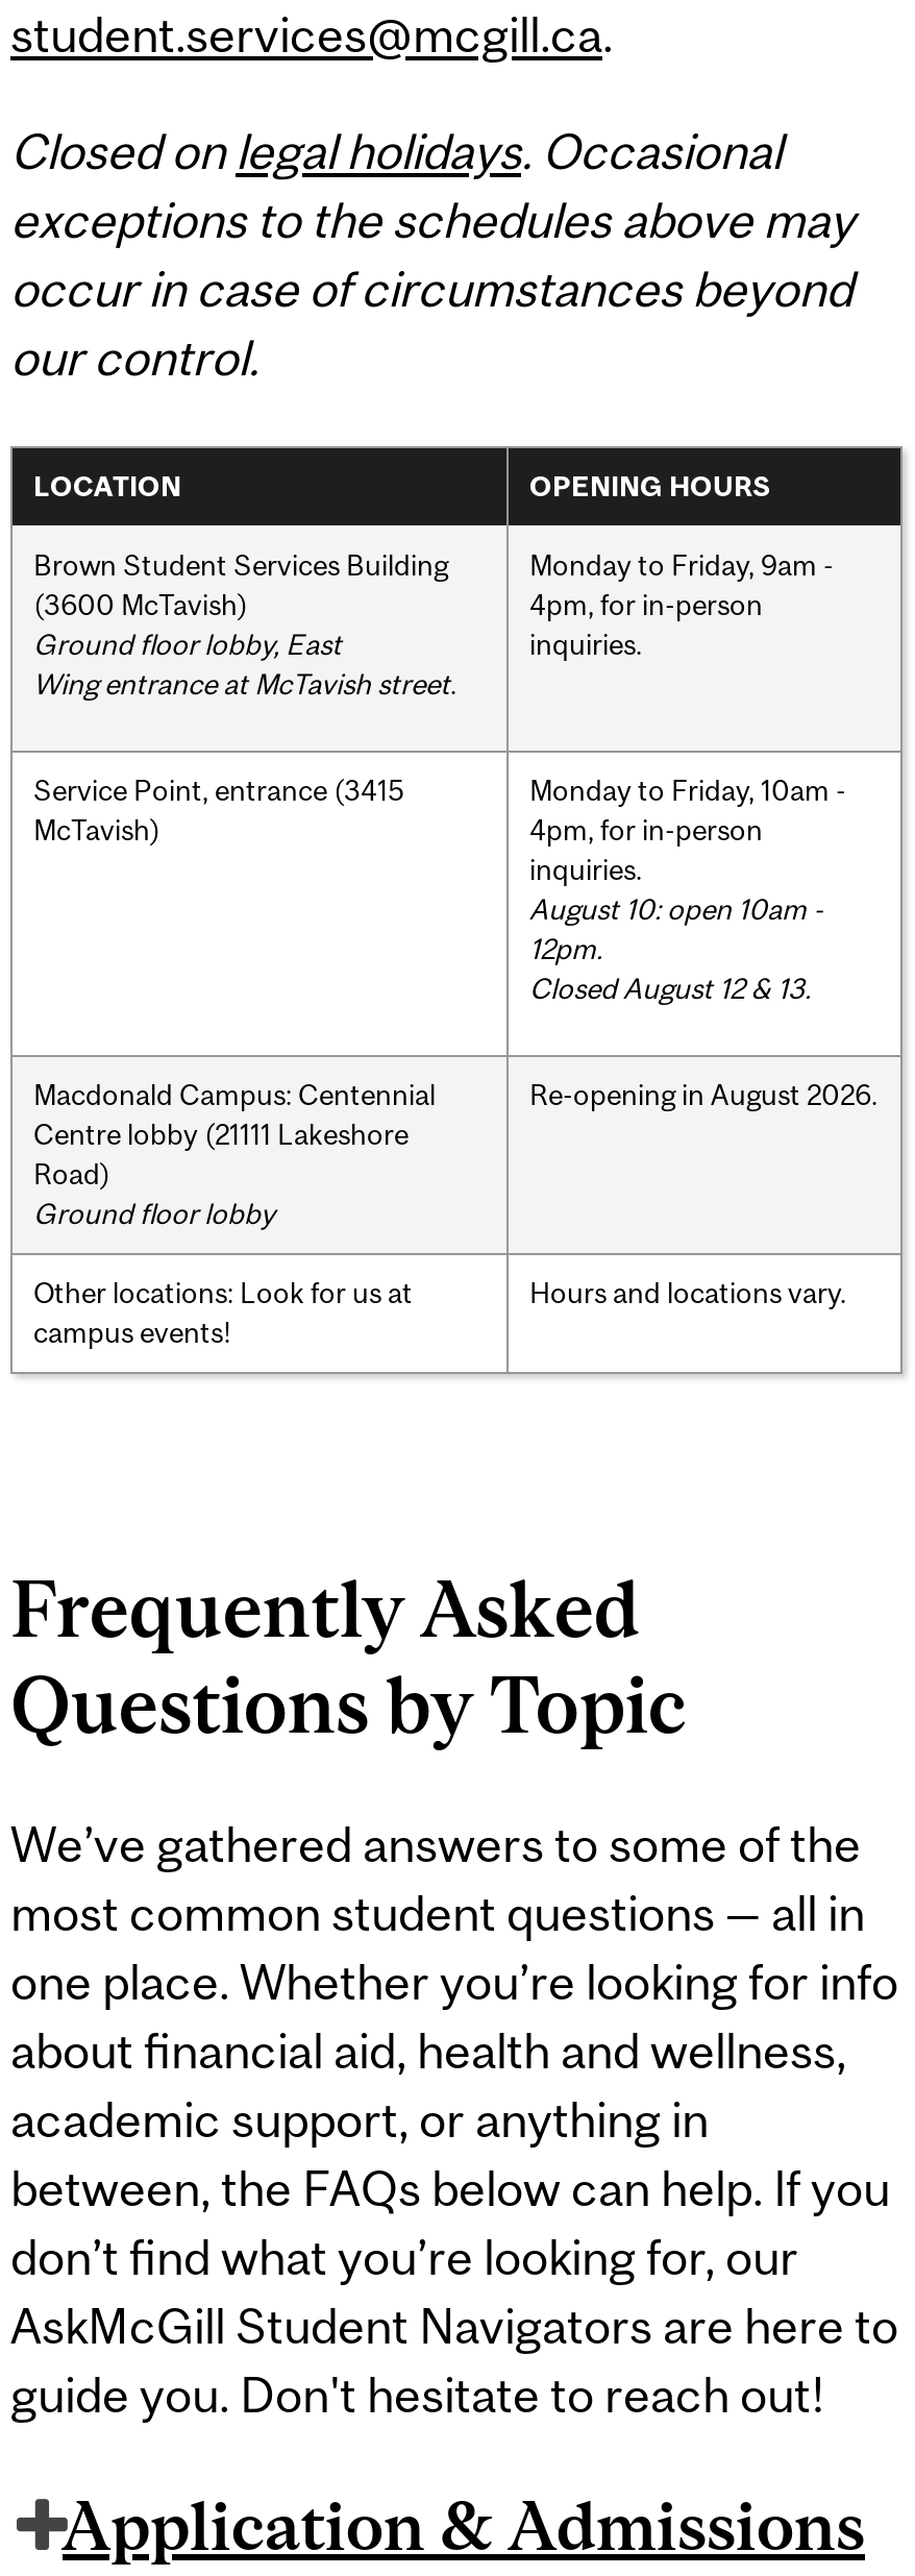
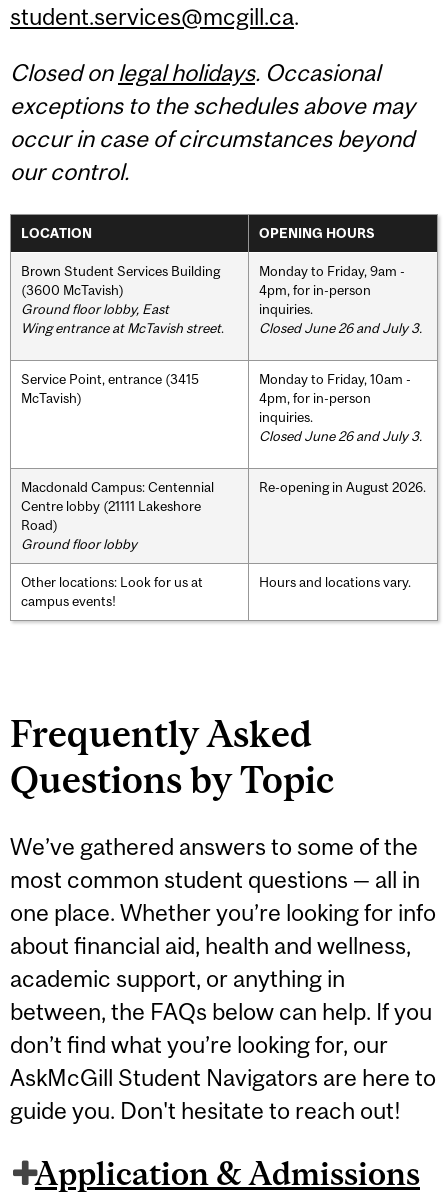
+ Closed June 26 and July 3.

- August 10: open 10am -
- 12pm.
- Closed August 12 & 13.
+ Closed June 26 and July 3.
